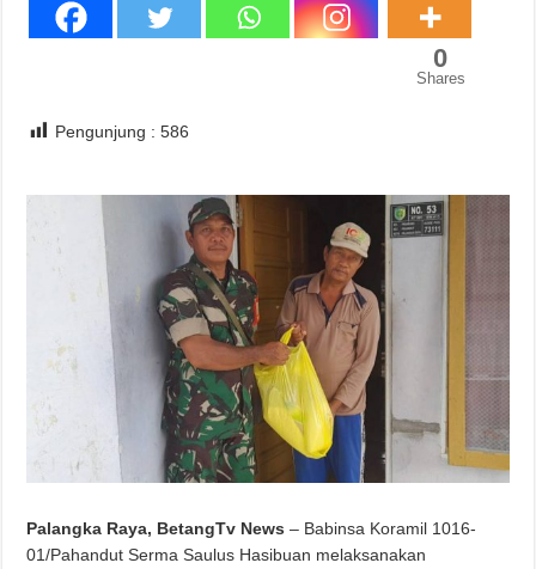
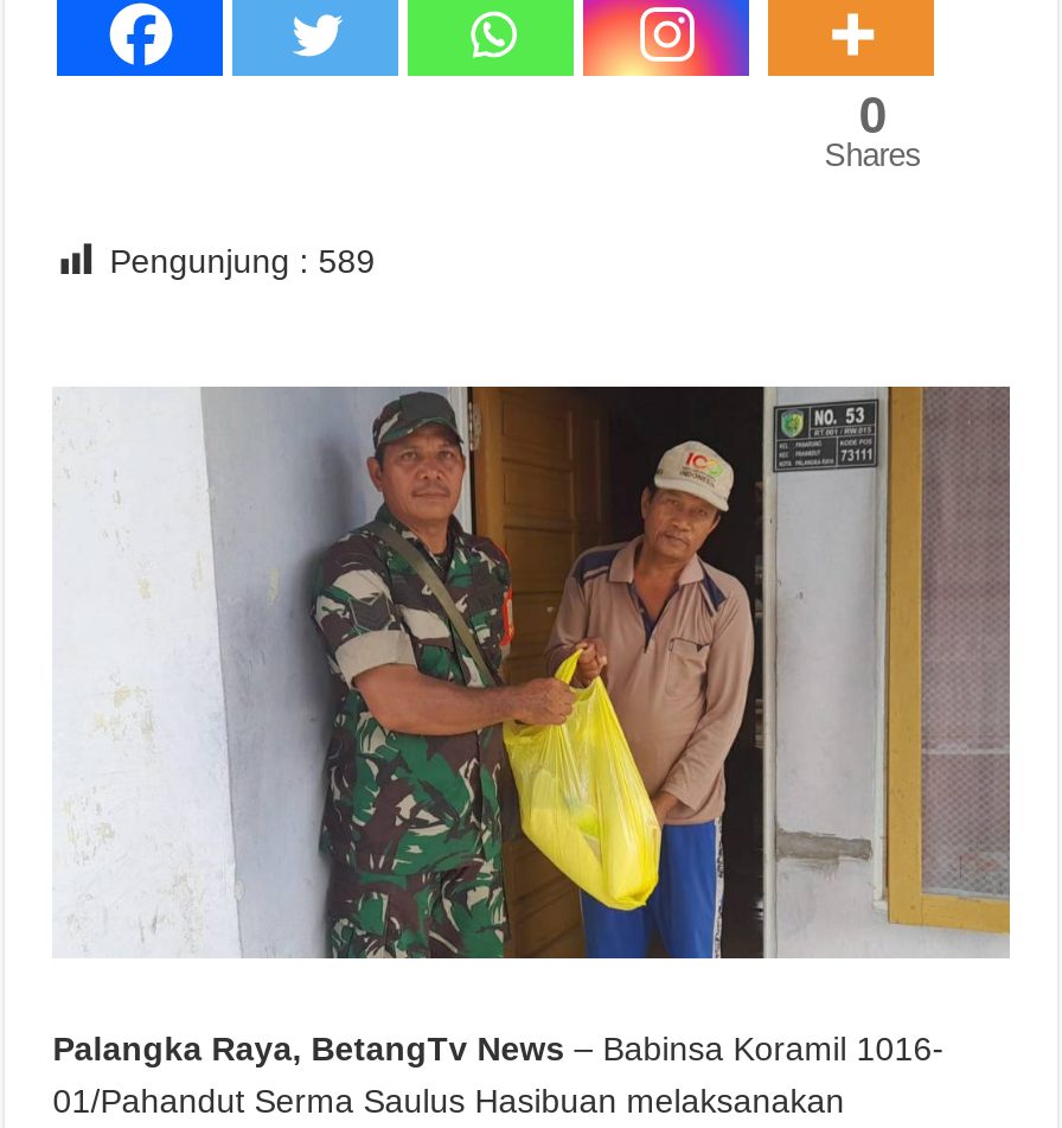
- Pengunjung : 586
+ Pengunjung : 589
